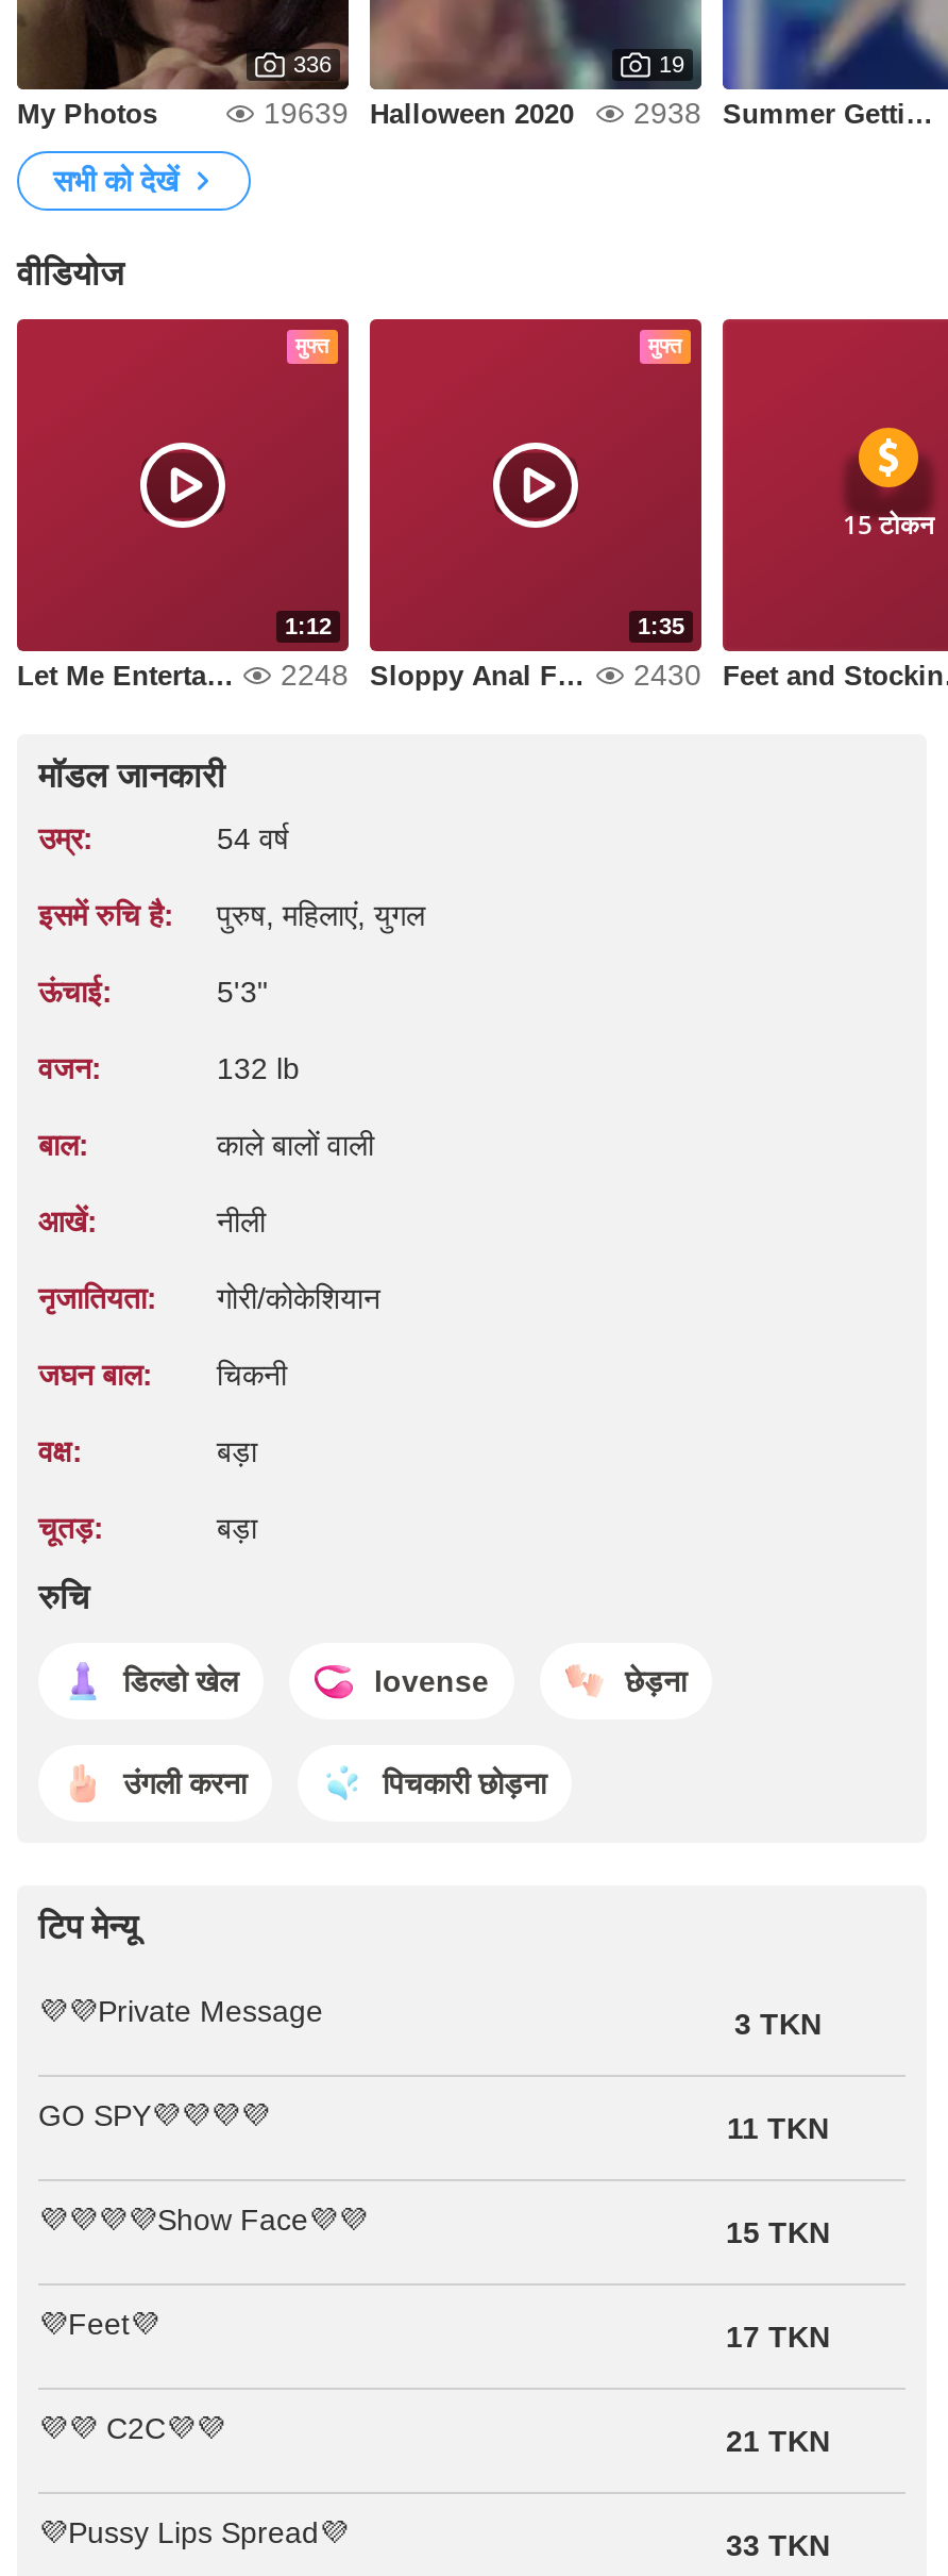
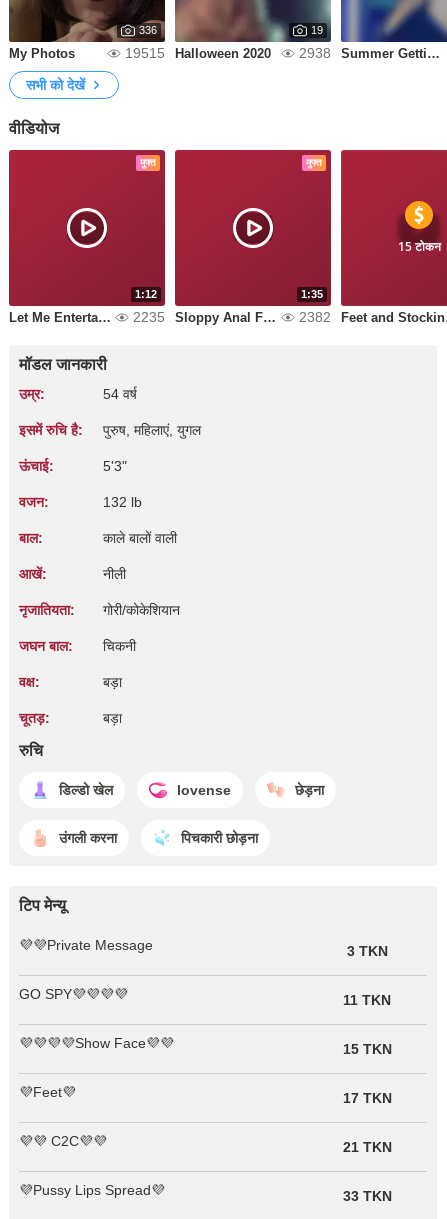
- 19639 Halloween 2020 2938
+ 19515 Halloween 2020 2938

- 2248
+ 2235

- 2430
+ 2382
